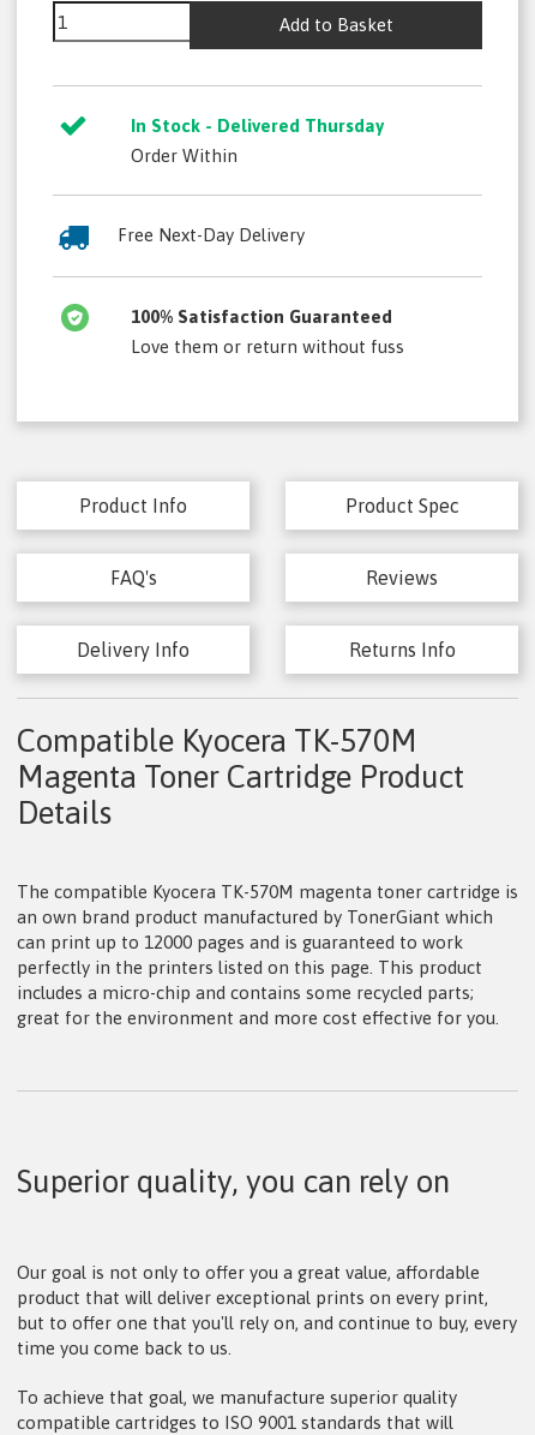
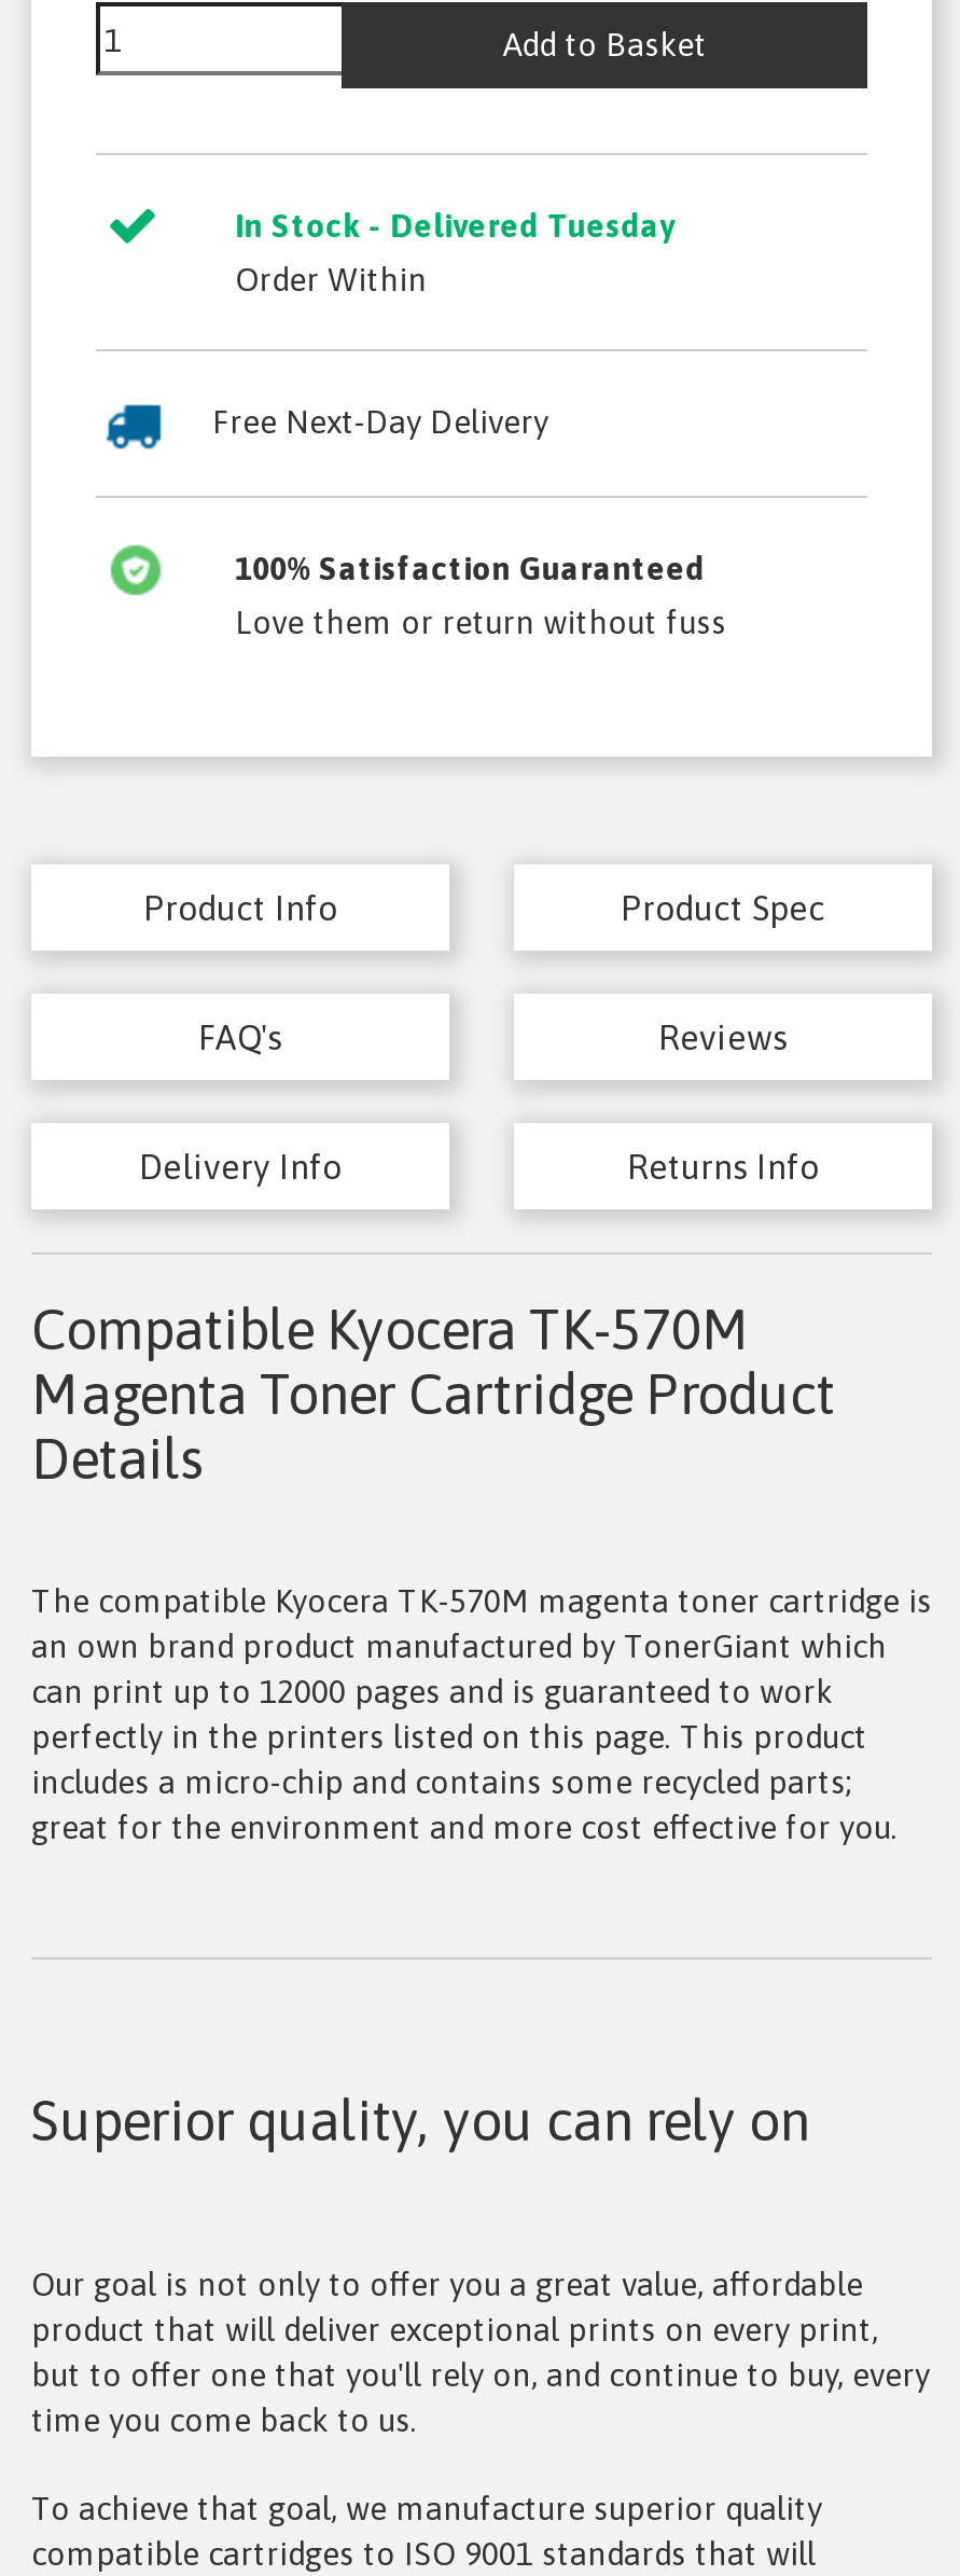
- In Stock - Delivered Thursday
+ In Stock - Delivered Tuesday
